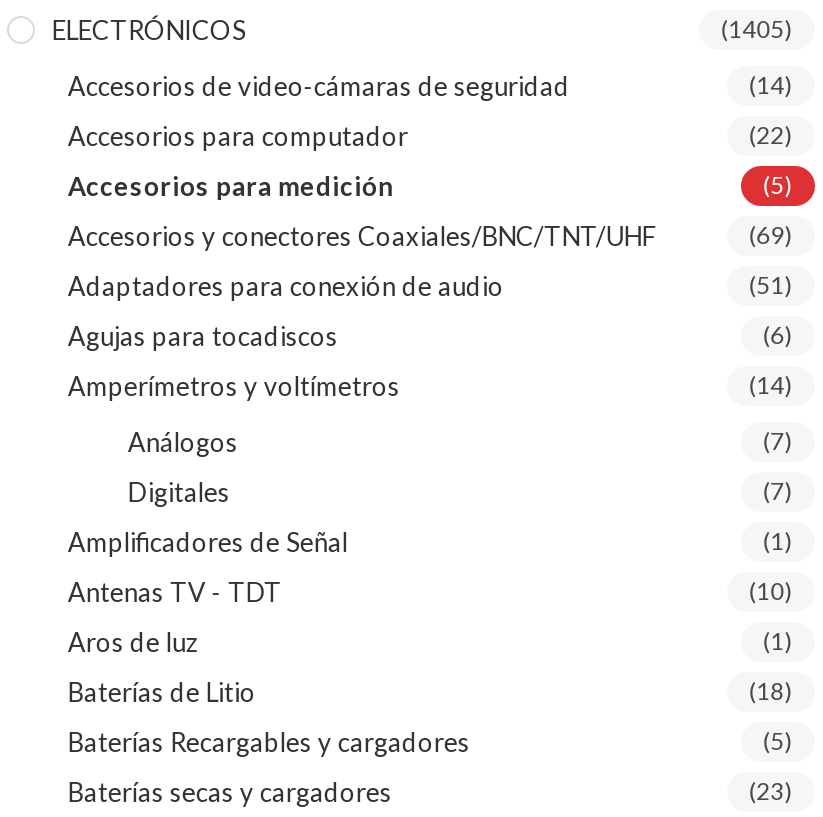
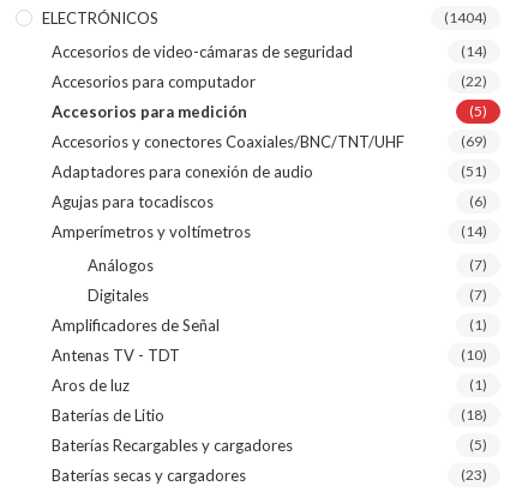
- (1405)
+ (1404)
